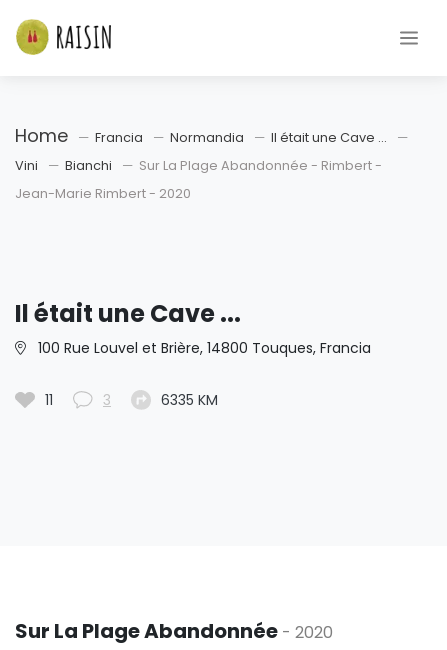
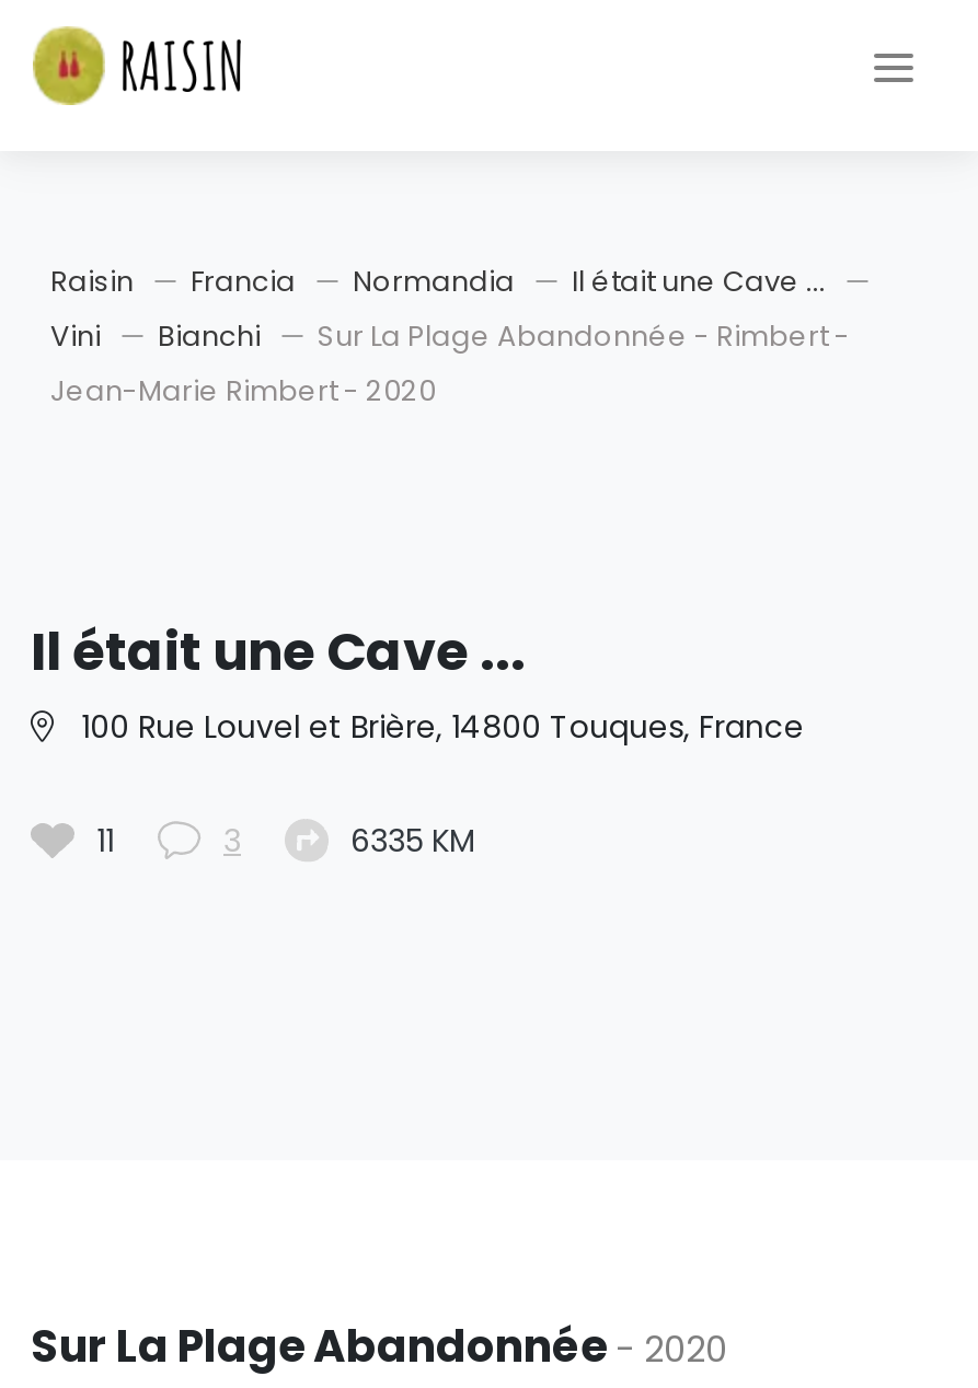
- Home
+ Raisin

- 100 Rue Louvel et Brière, 14800 Touques, Francia
+ 100 Rue Louvel et Brière, 14800 Touques, France
